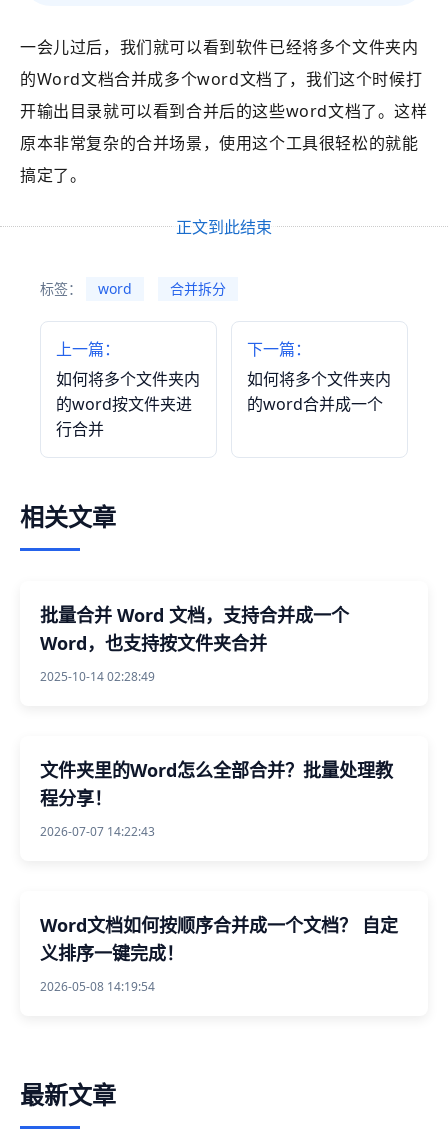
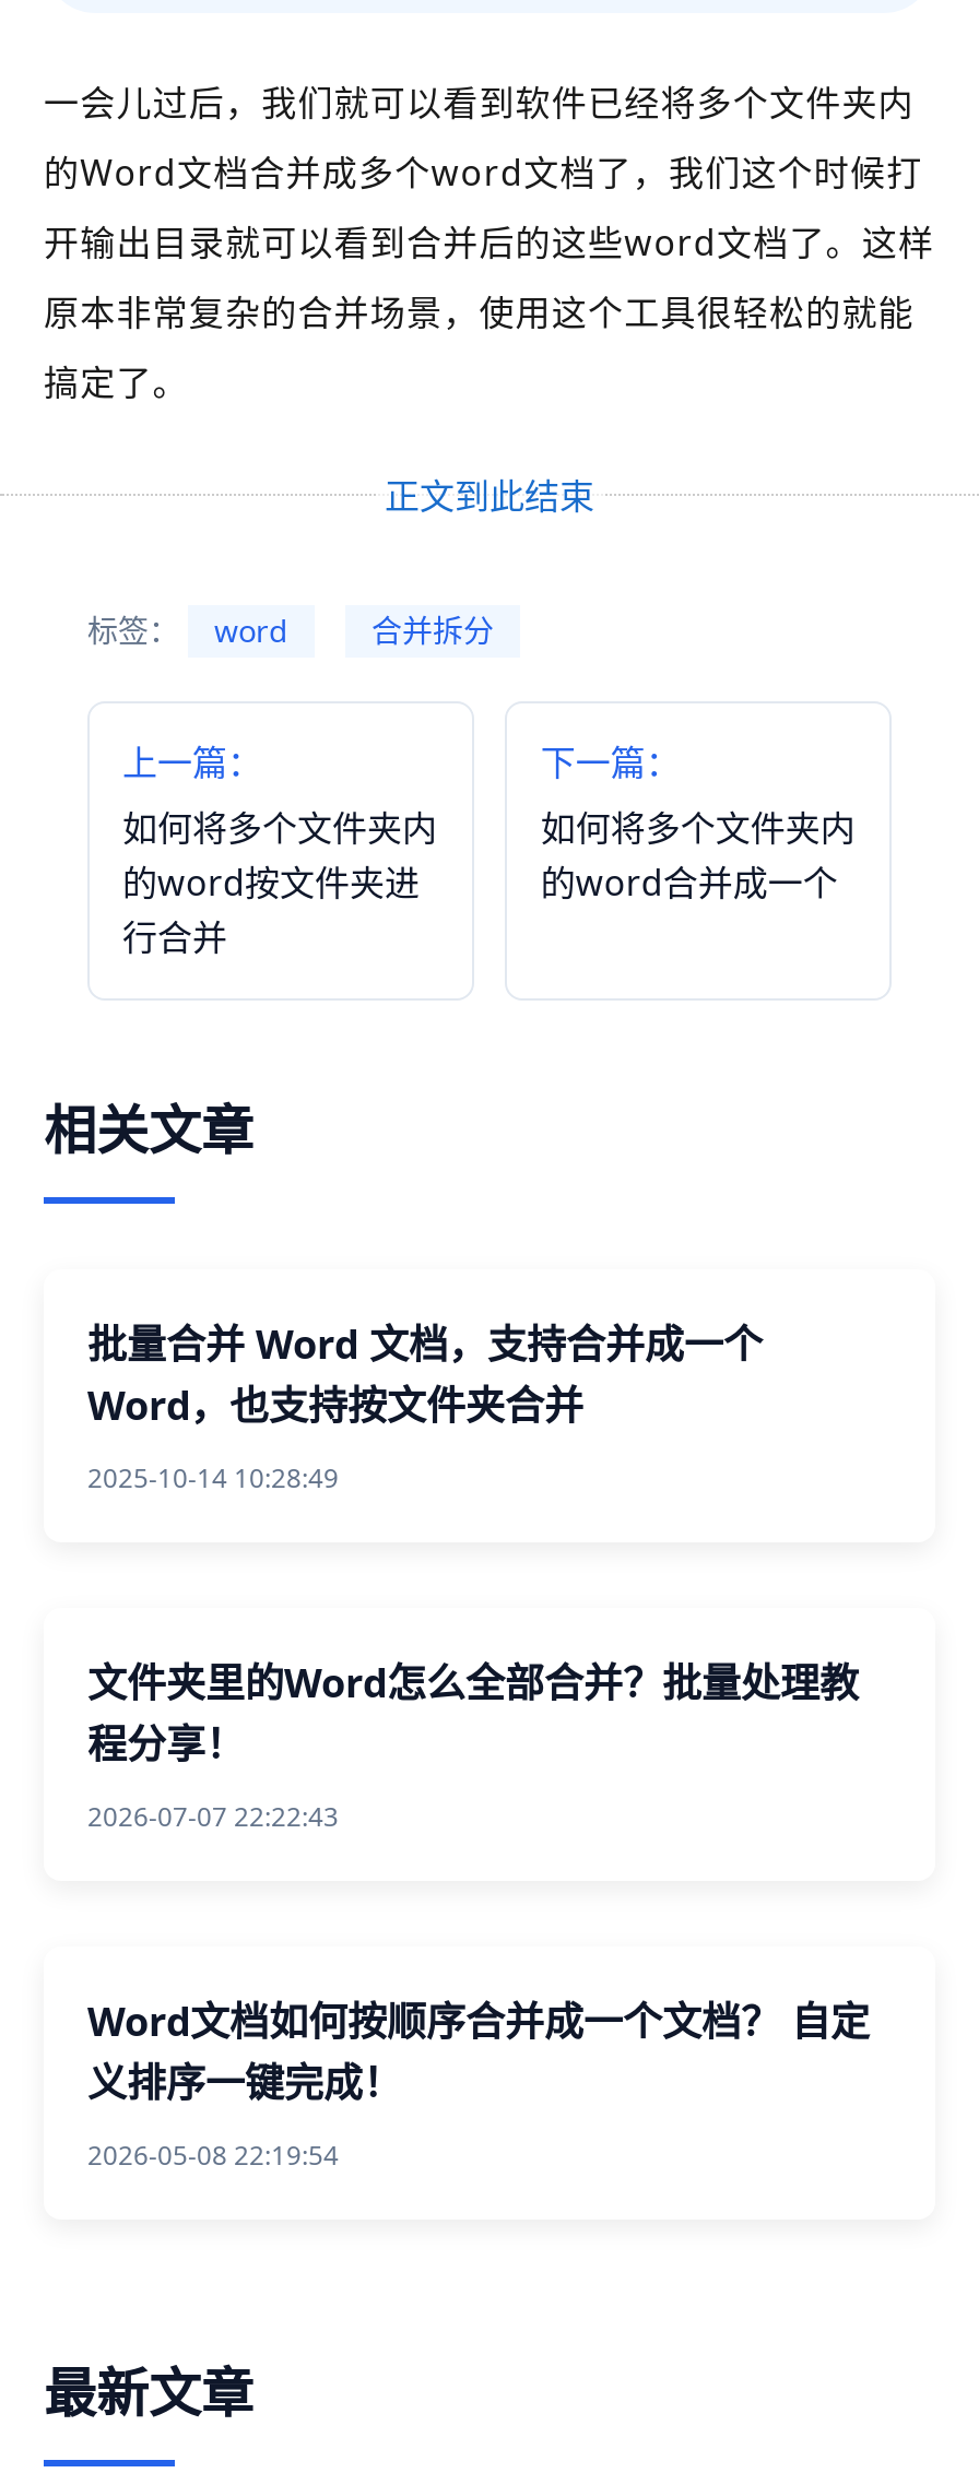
- 2025-10-14 02:28:49
+ 2025-10-14 10:28:49

- 2026-07-07 14:22:43
+ 2026-07-07 22:22:43

- 2026-05-08 14:19:54
+ 2026-05-08 22:19:54
